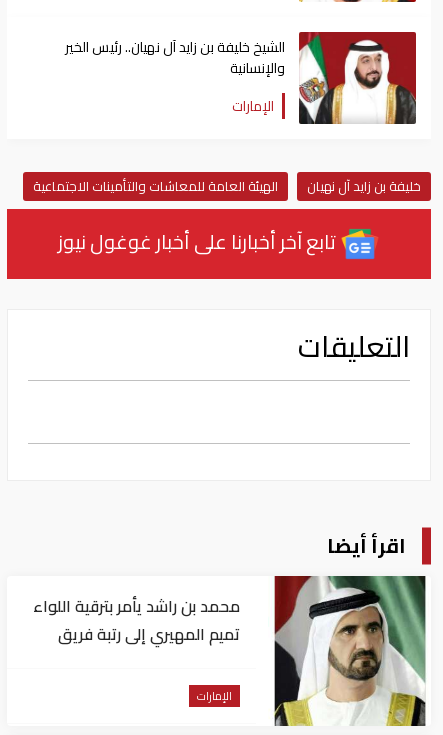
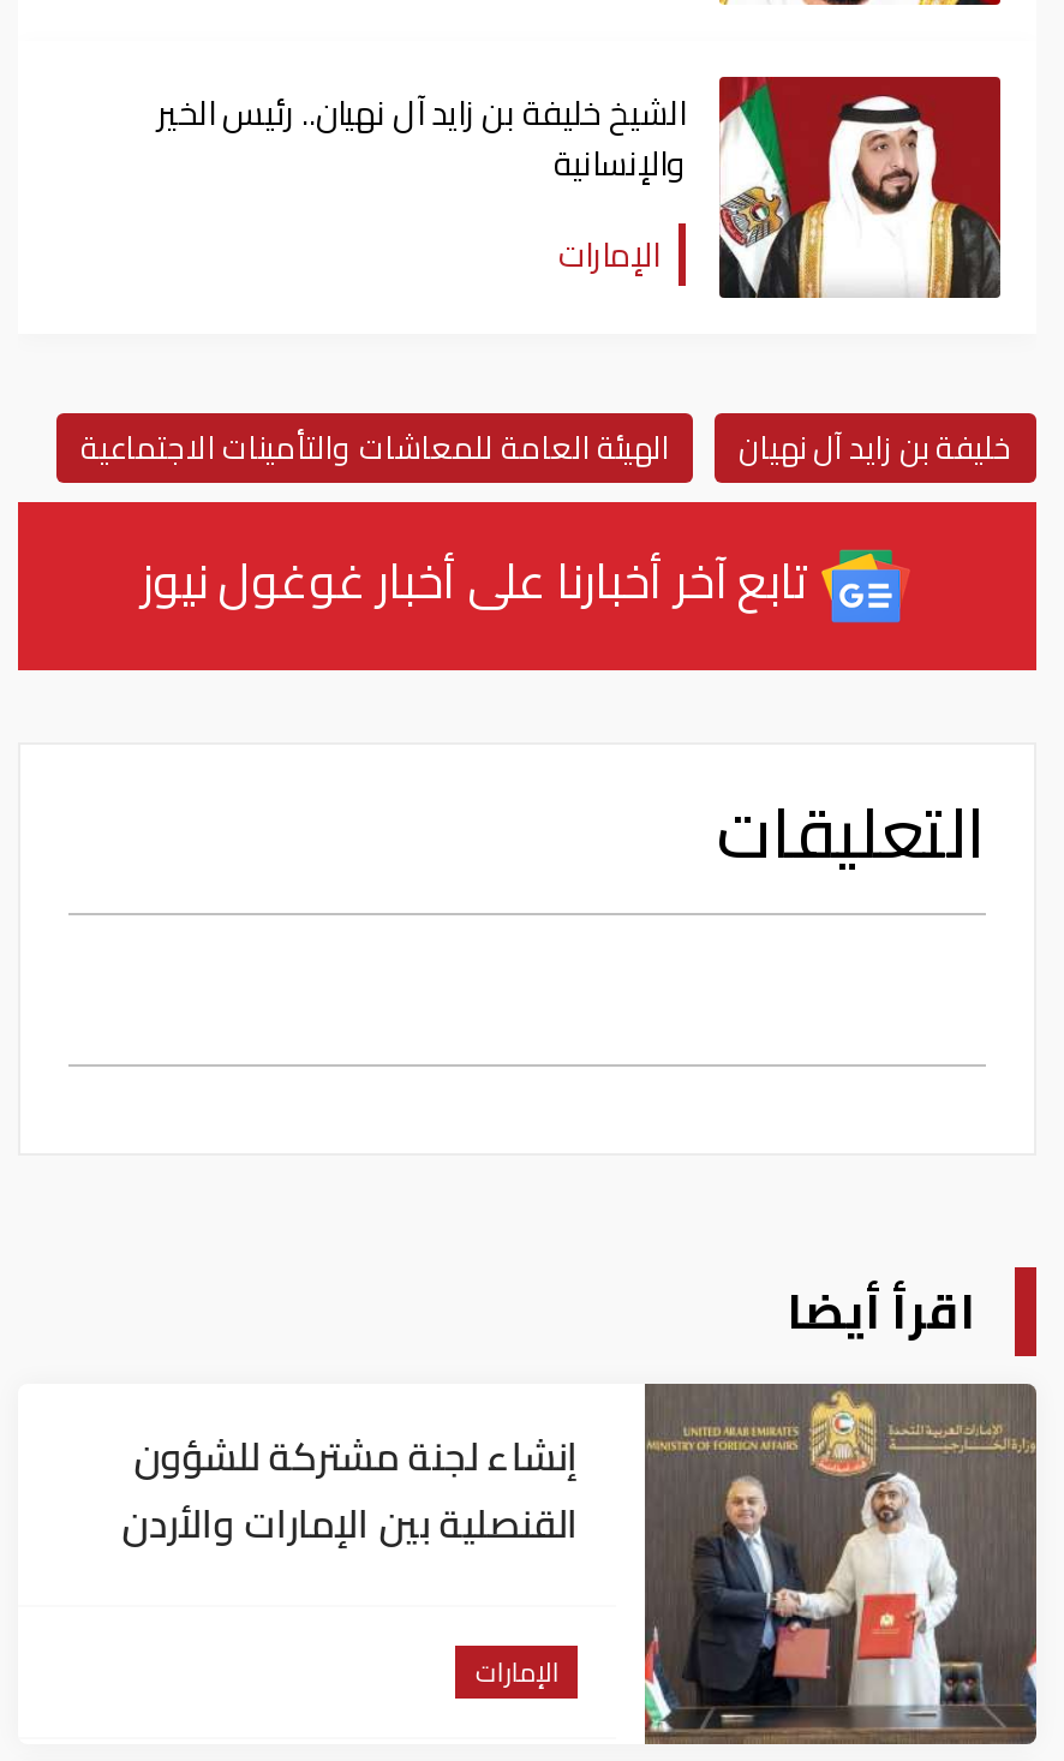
- [image]
- محمد بن راشد يأمر بترقية اللواء
- تميم المهيري إلى رتبة فريق
+ [image]
+ إنشاء لجنة مشتركة للشؤون
+ القنصلية بين الإمارات والأردن
